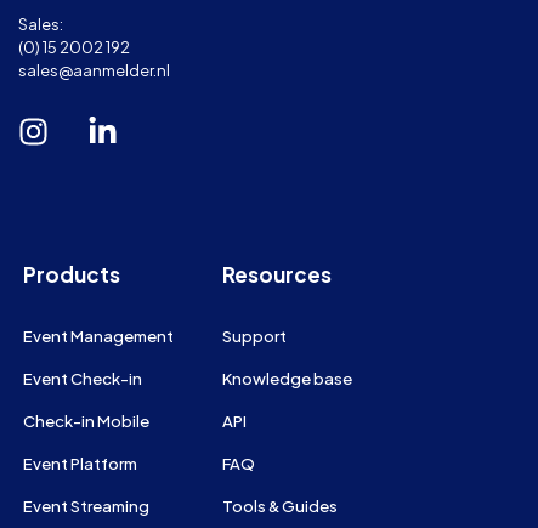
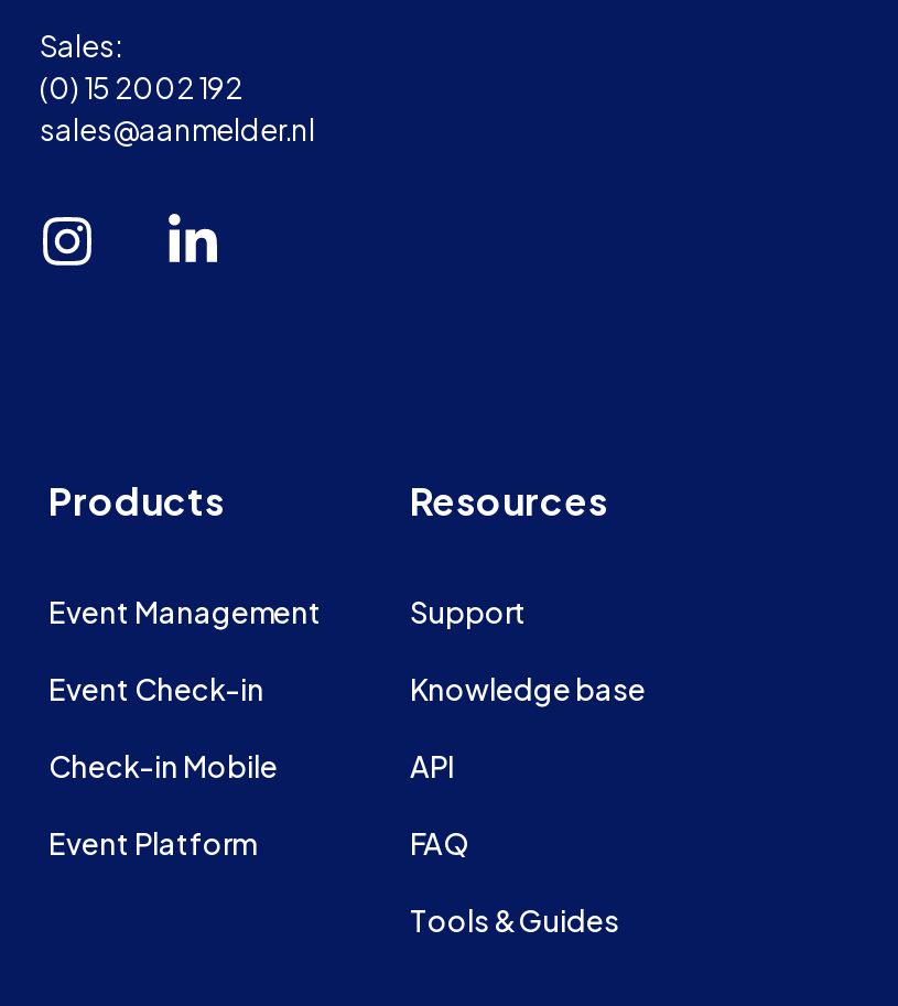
- Event Streaming
